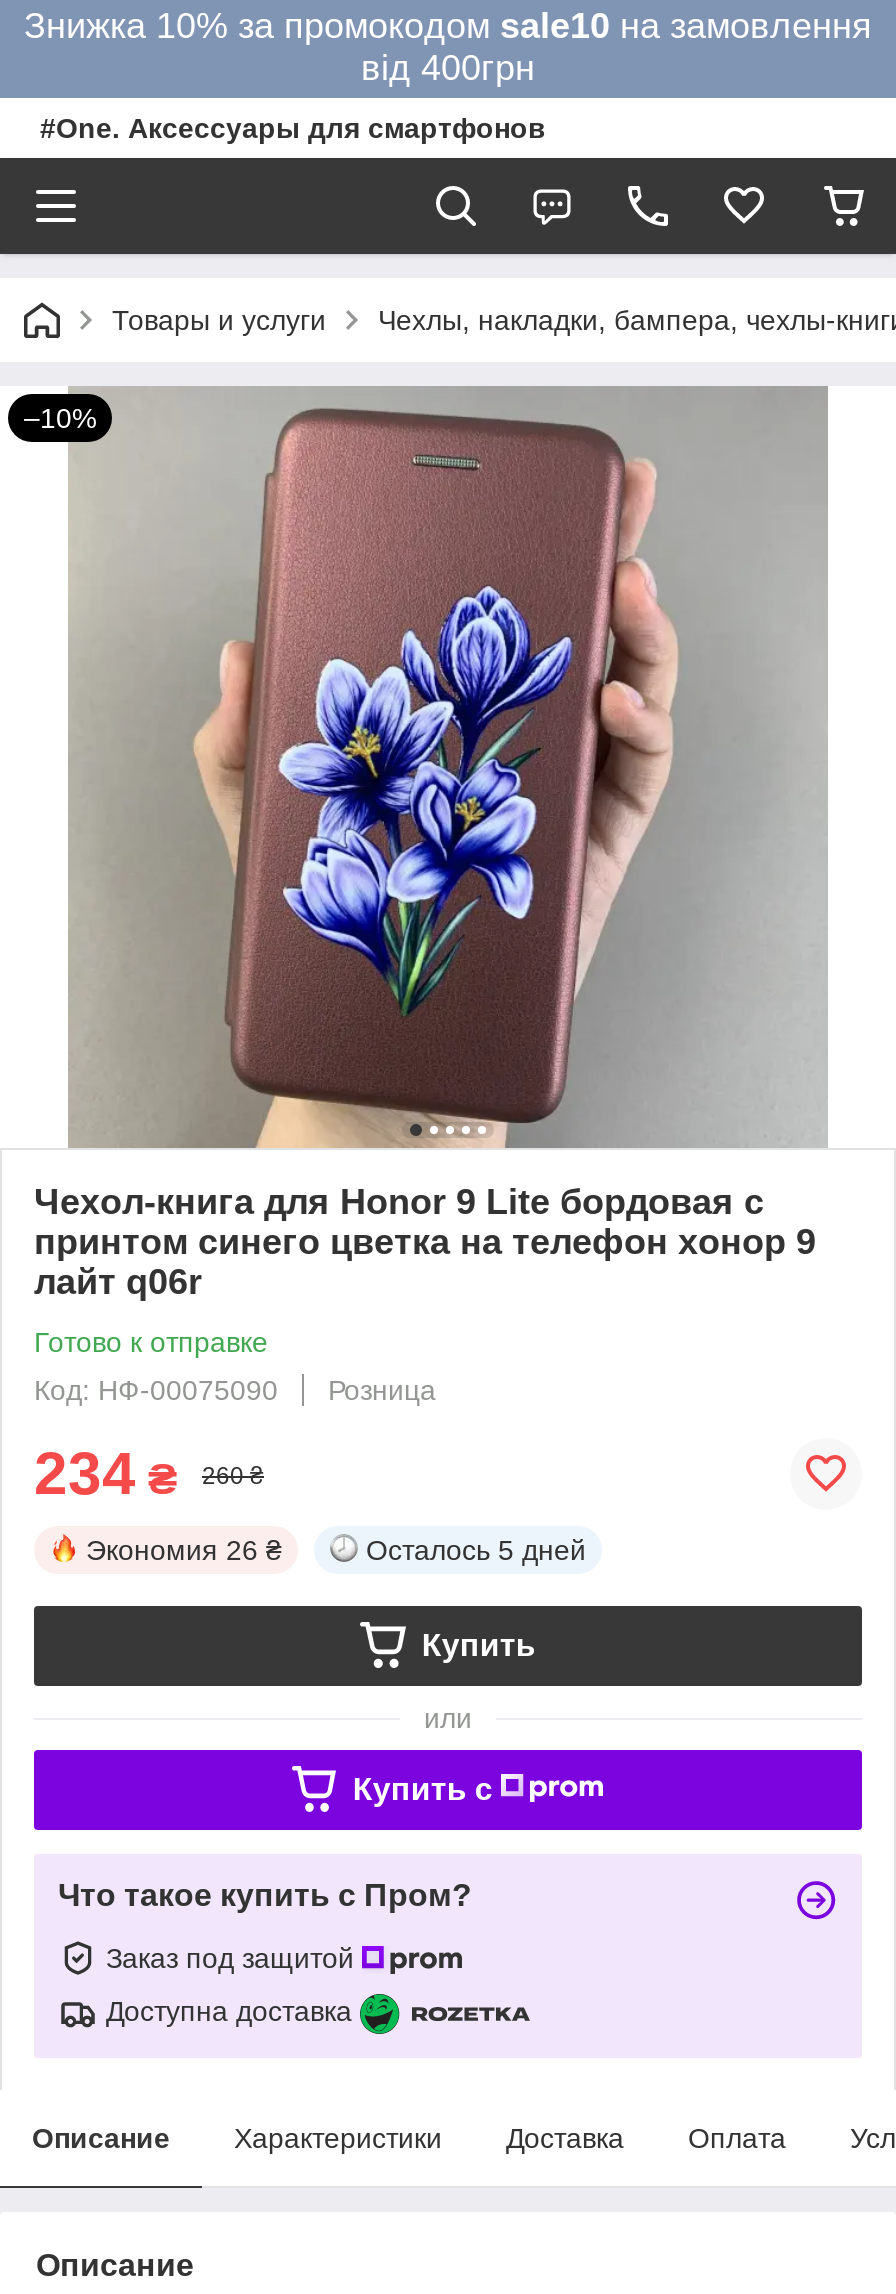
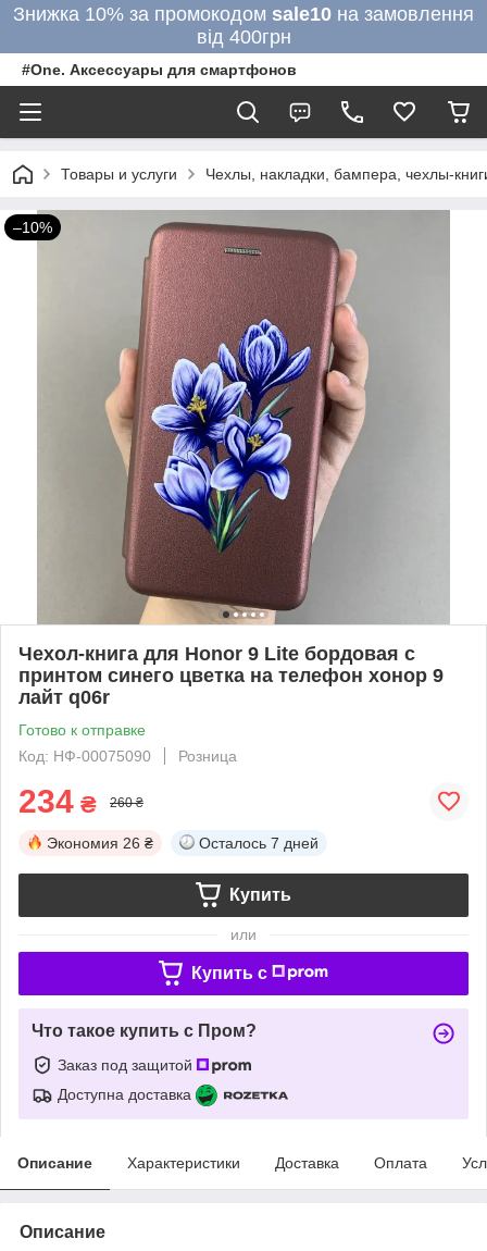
- Осталось 5 дней
+ Осталось 7 дней
